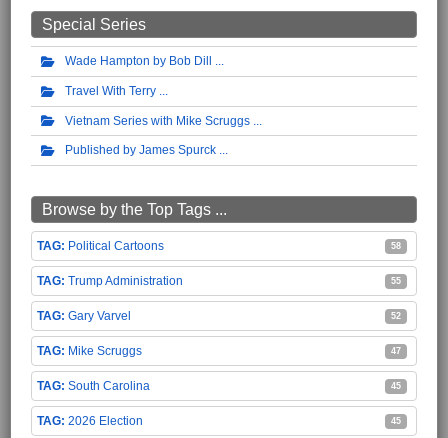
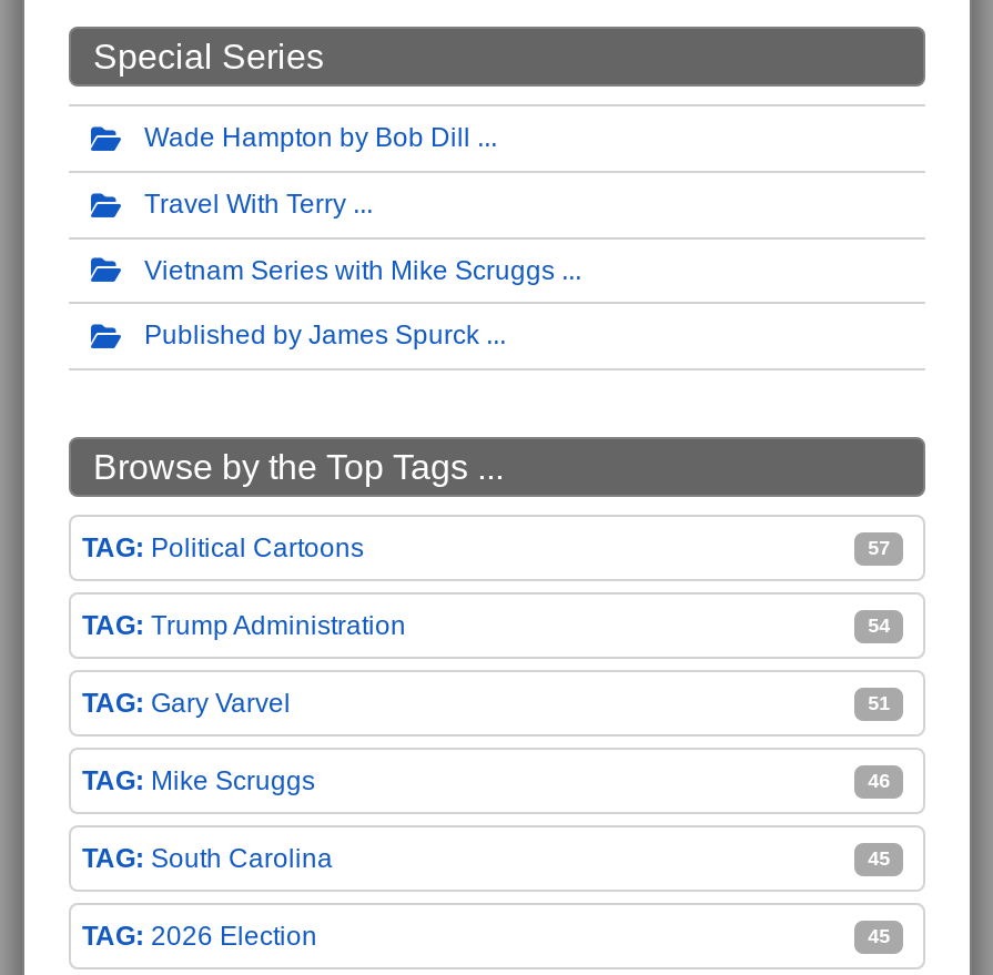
- 58
+ 57

- 55
+ 54

- 52
+ 51

- 47
+ 46
